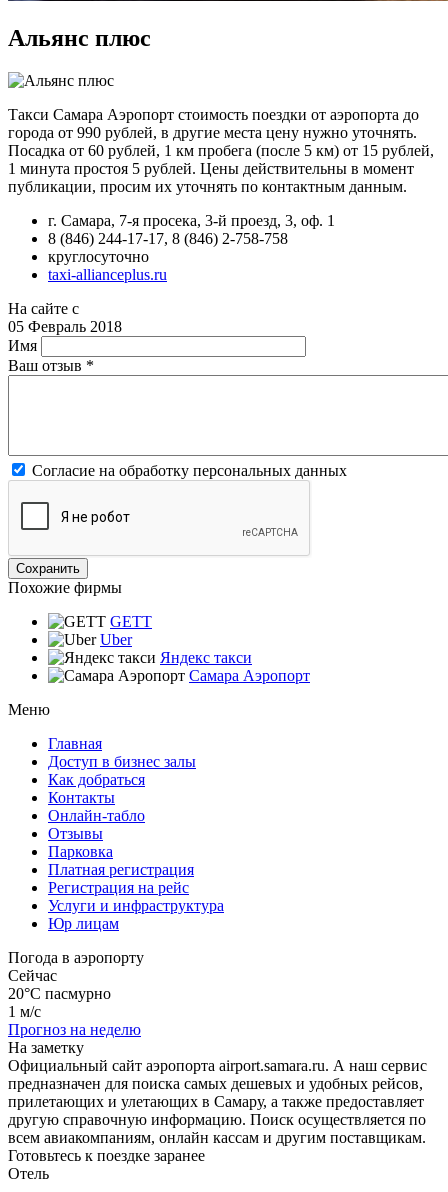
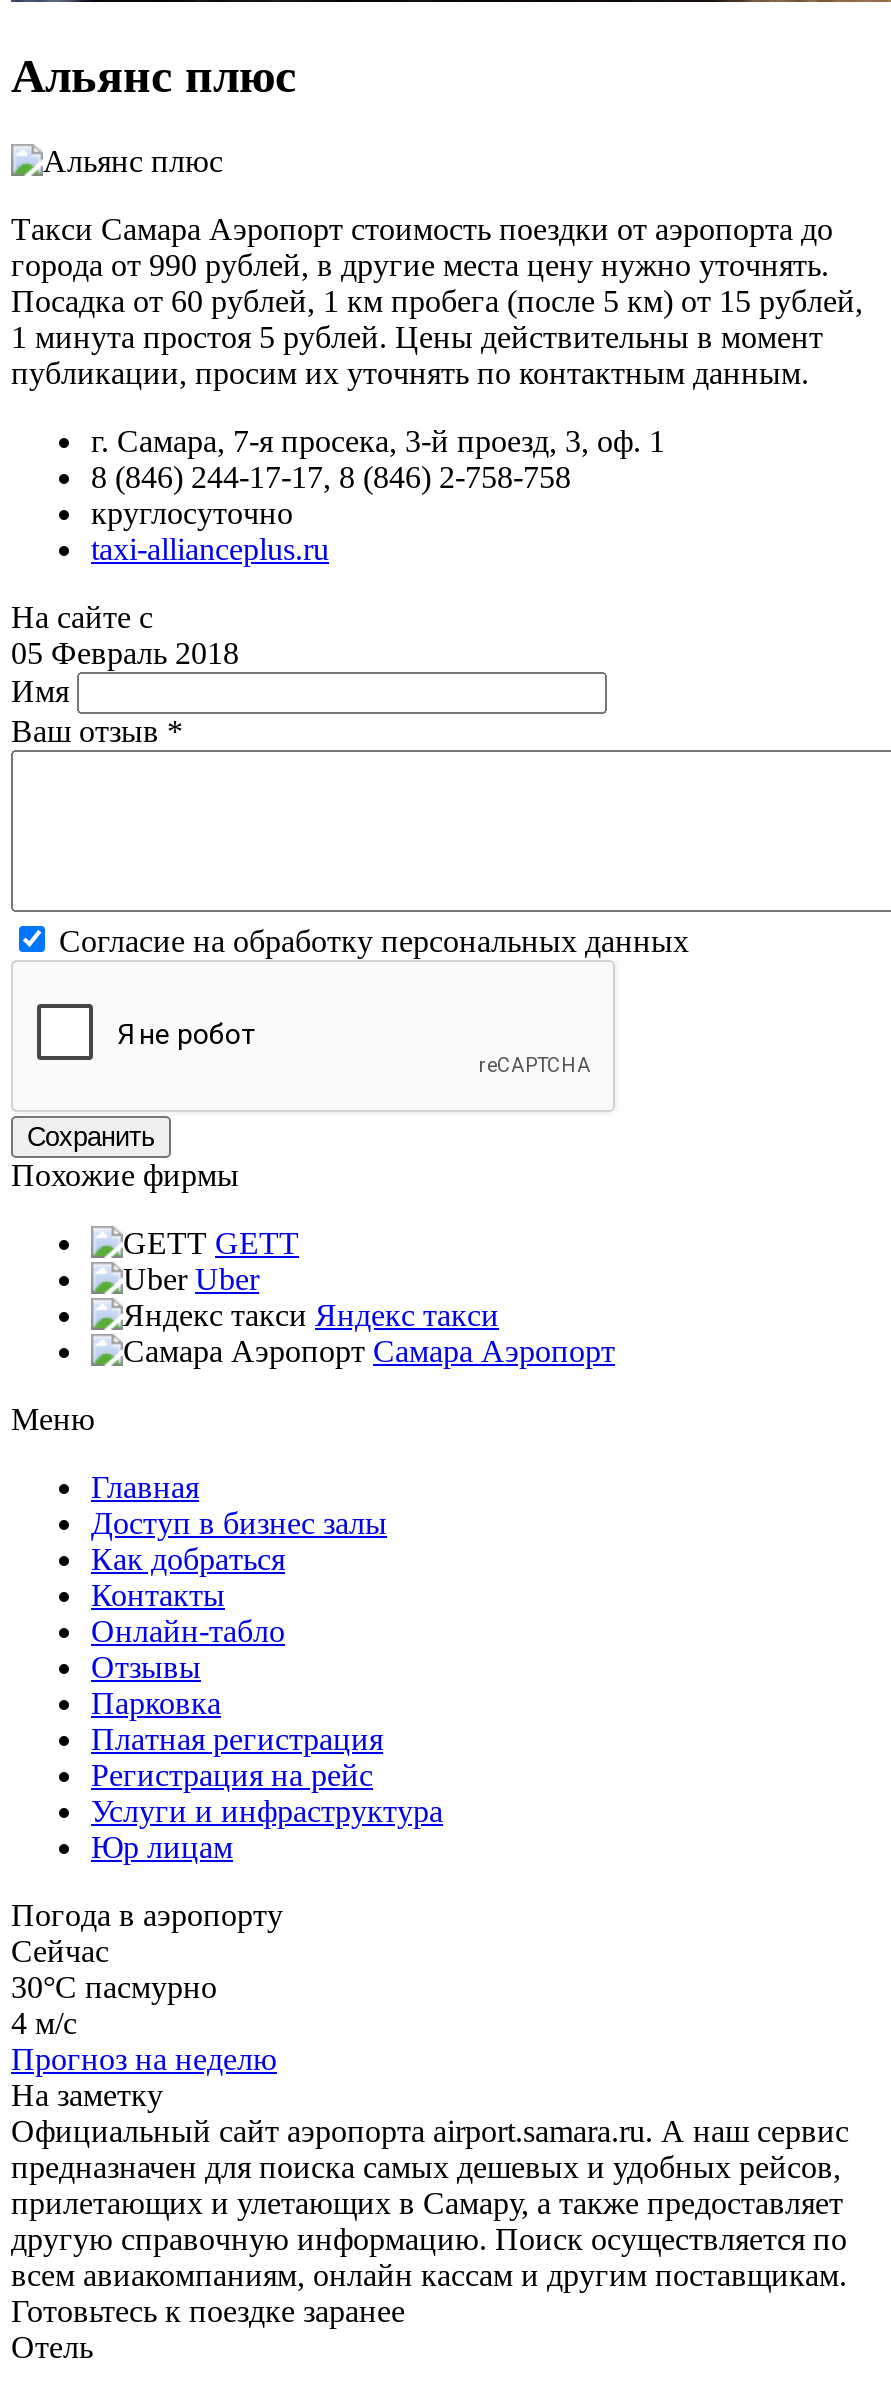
- 20°C пасмурно
+ 30°C пасмурно

- 1 м/с
+ 4 м/с
